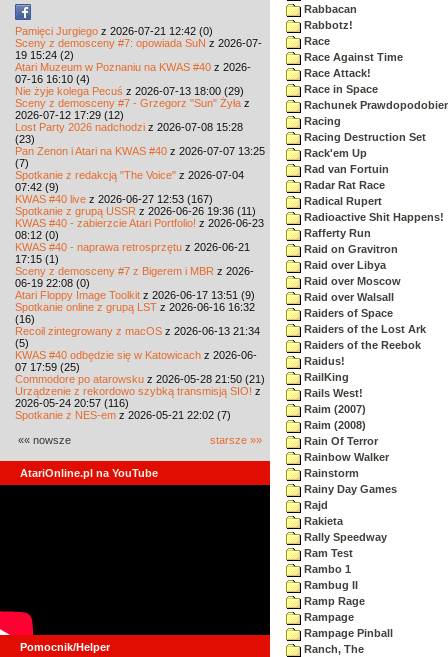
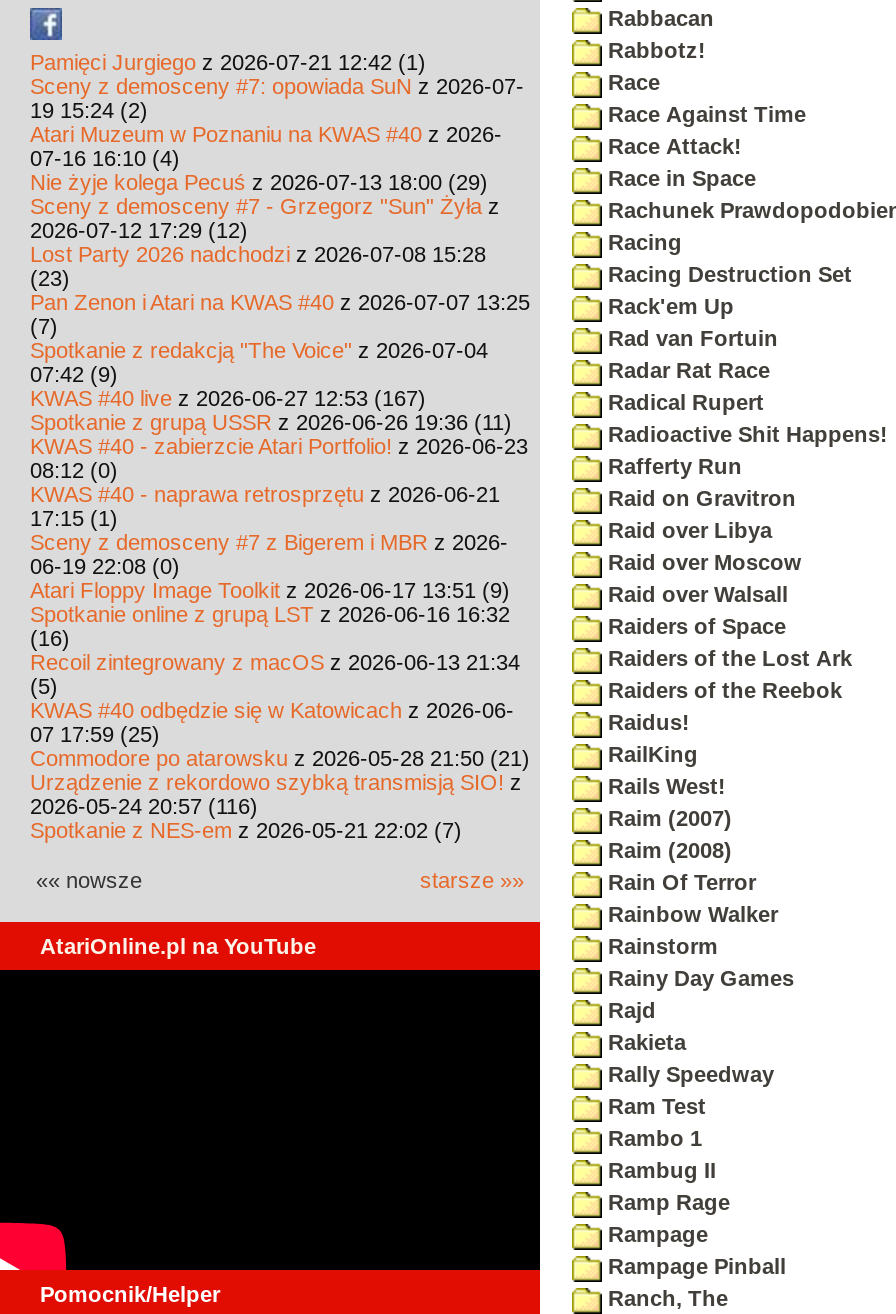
- Pamięci Jurgiego z 2026-07-21 12:42 (0)
+ Pamięci Jurgiego z 2026-07-21 12:42 (1)
